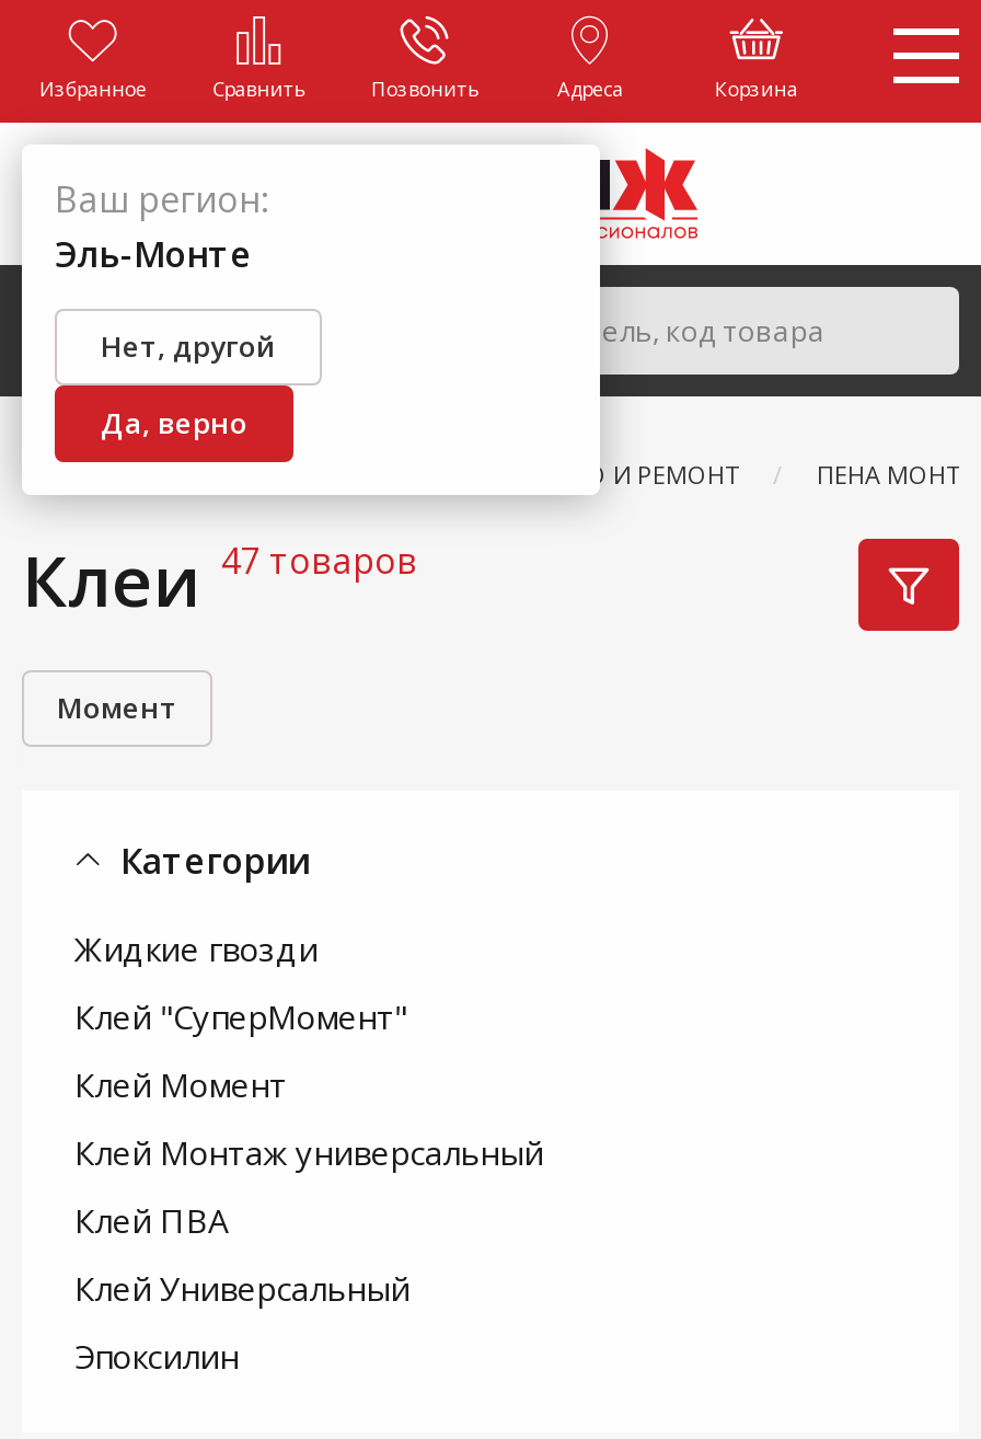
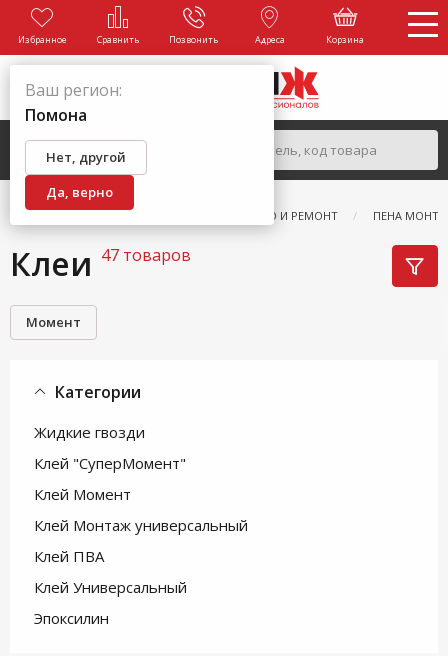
- Эль-Монте
+ Помона
